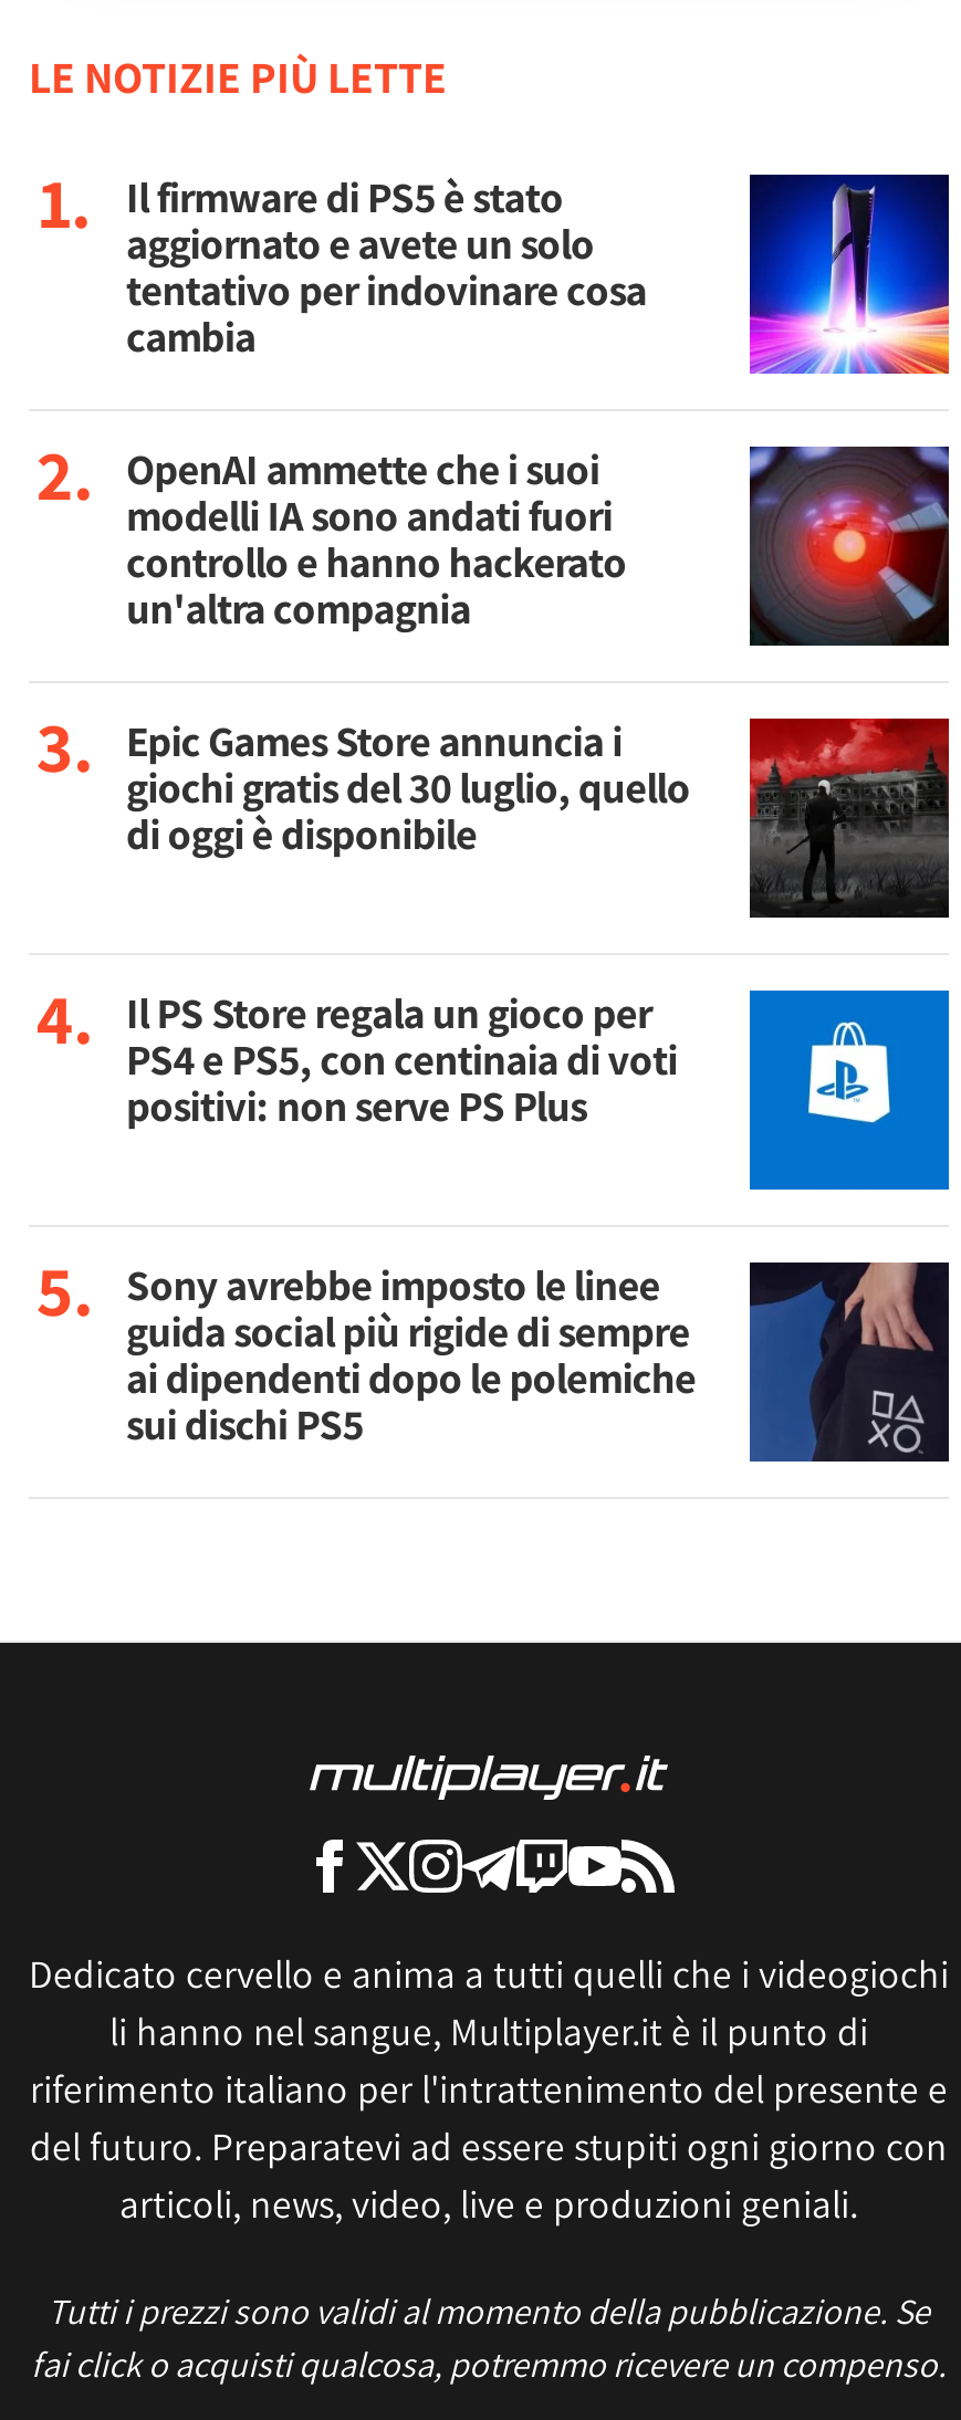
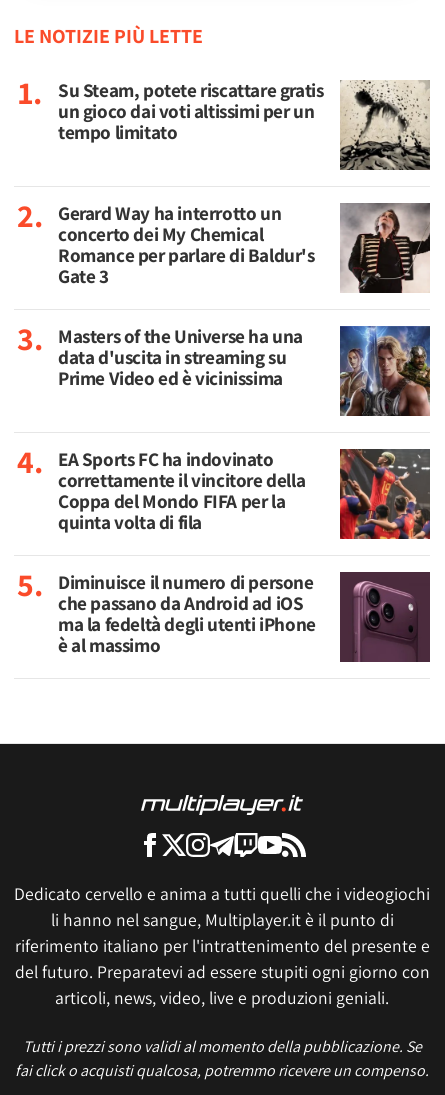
- Il firmware di PS5 è stato
- aggiornato e avete un solo
- tentativo per indovinare cosa
- cambia
+ Su Steam, potete riscattare gratis
+ un gioco dai voti altissimi per un
+ tempo limitato

- [image]
+ [image]

- OpenAI ammette che i suoi
- modelli IA sono andati fuori
- controllo e hanno hackerato
- un'altra compagnia
+ Gerard Way ha interrotto un
+ concerto dei My Chemical
+ Romance per parlare di Baldur's
+ Gate 3

- [image]
+ [image]

- [image]
- Epic Games Store annuncia i
- giochi gratis del 30 luglio, quello
- di oggi è disponibile
+ [image]
+ Masters of the Universe ha una
+ data d'uscita in streaming su
+ Prime Video ed è vicinissima

- [image]
- Il PS Store regala un gioco per
- PS4 e PS5, con centinaia di voti
- positivi: non serve PS Plus
+ [image]
+ EA Sports FC ha indovinato
+ correttamente il vincitore della
+ Coppa del Mondo FIFA per la
+ quinta volta di fila

- [image]
- Sony avrebbe imposto le linee
- guida social più rigide di sempre
- ai dipendenti dopo le polemiche
- sui dischi PS5
+ [image]
+ Diminuisce il numero di persone
+ che passano da Android ad iOS
+ ma la fedeltà degli utenti iPhone
+ è al massimo
